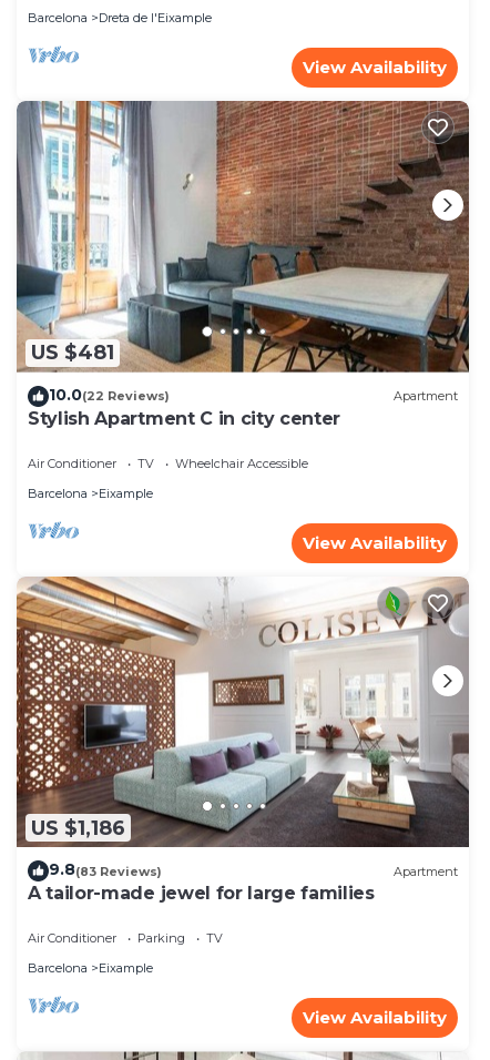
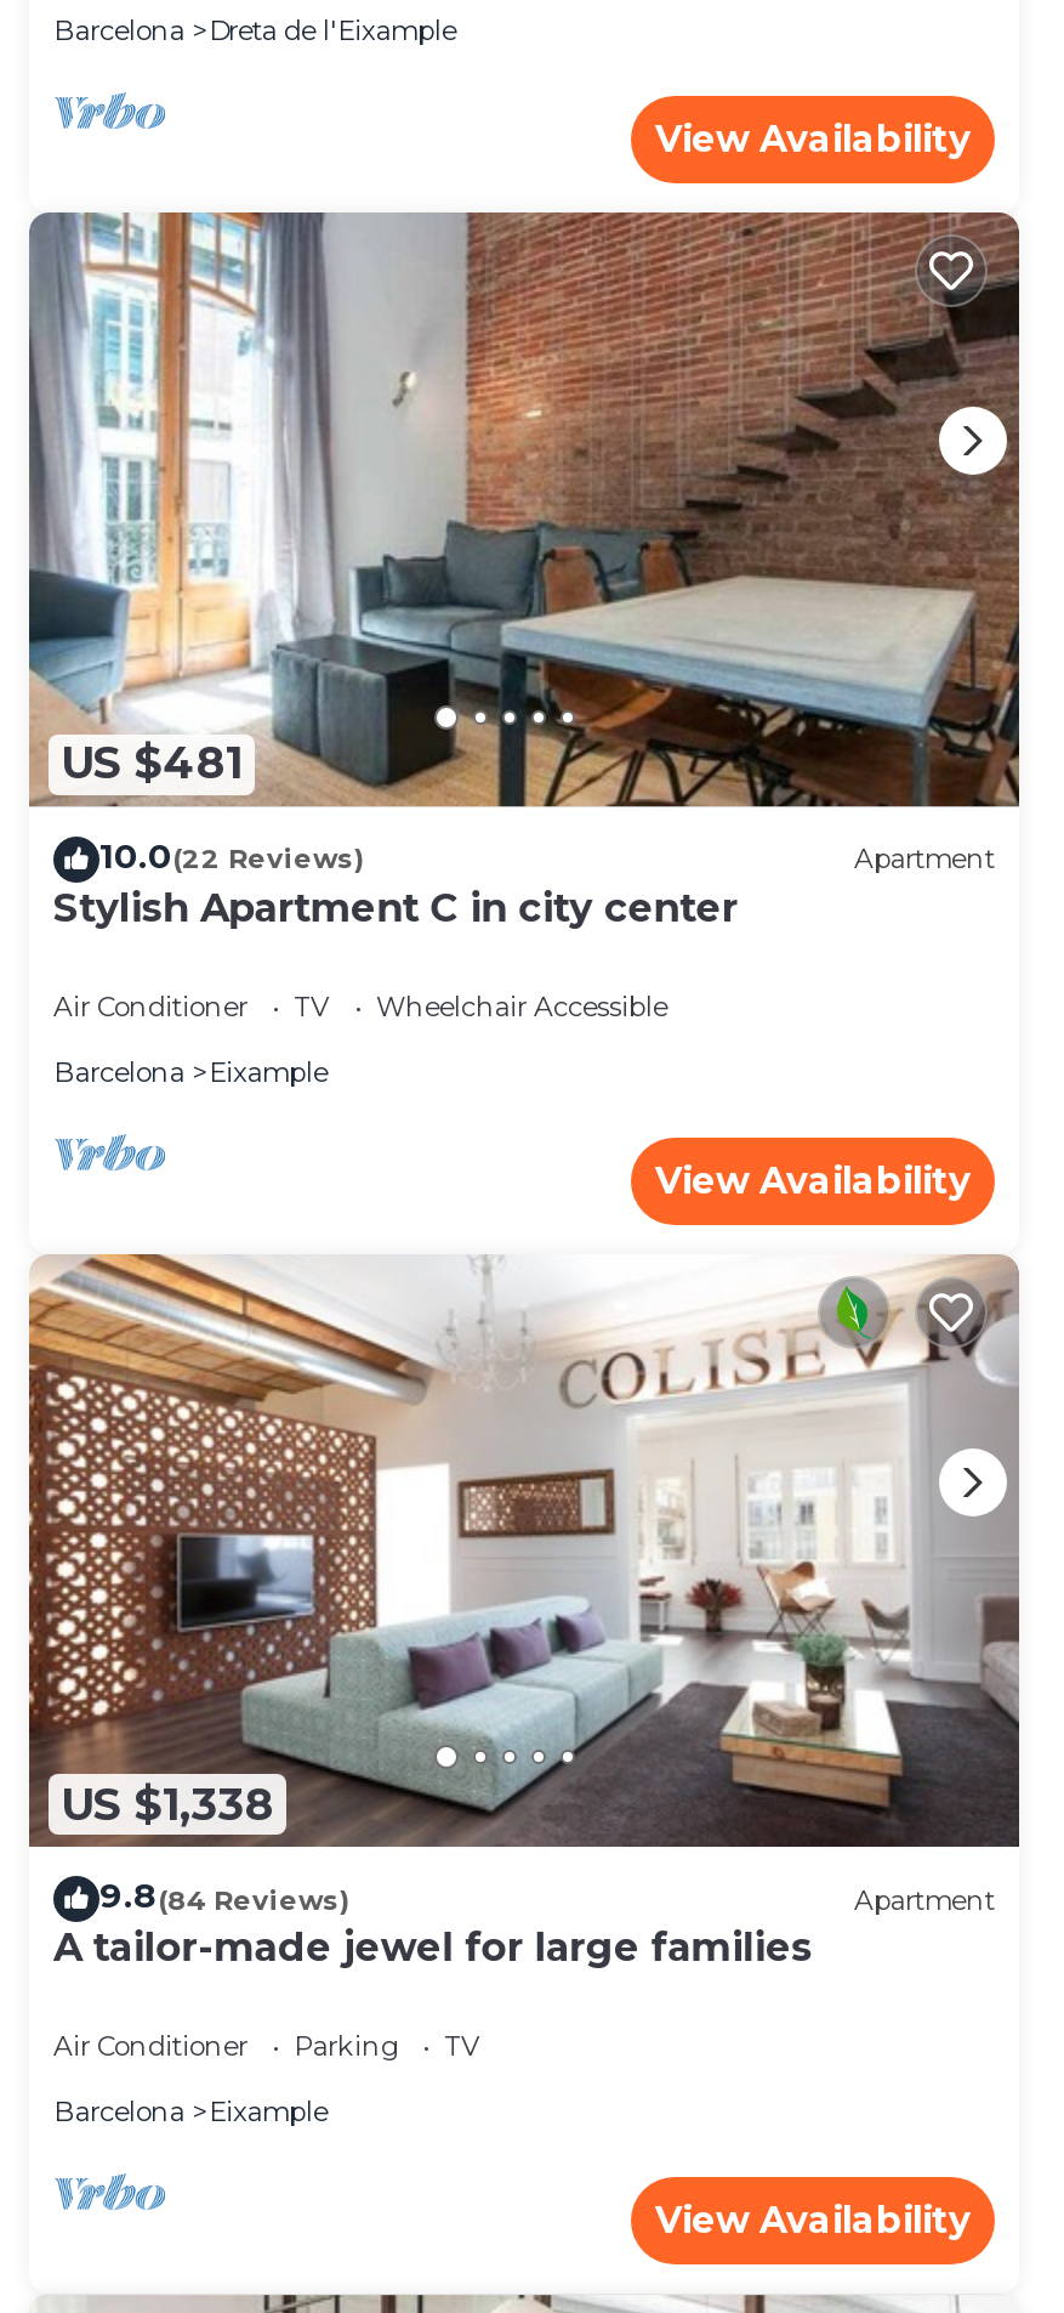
- US $1,186
+ US $1,338

- 9.8(83 Reviews)
+ 9.8(84 Reviews)
